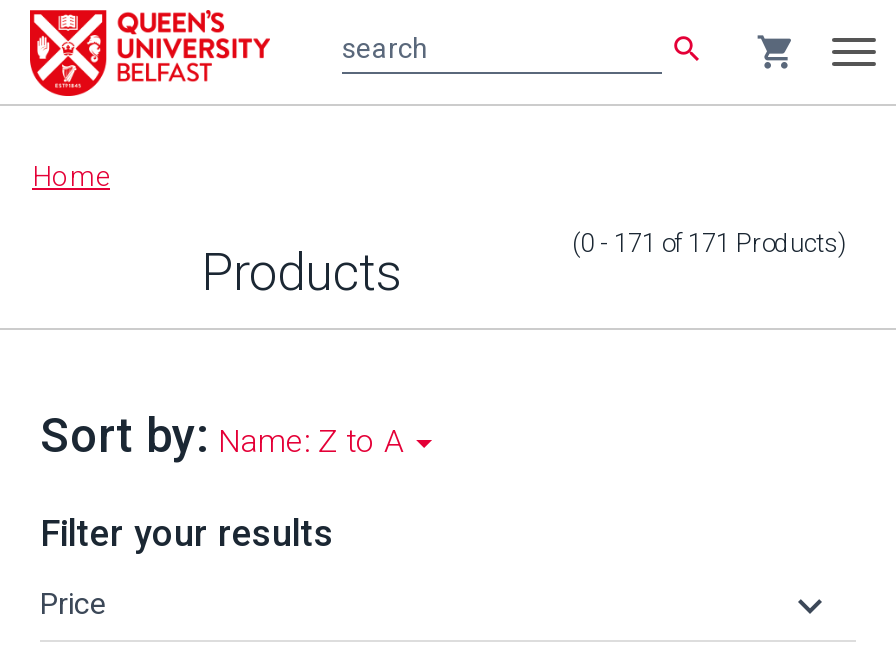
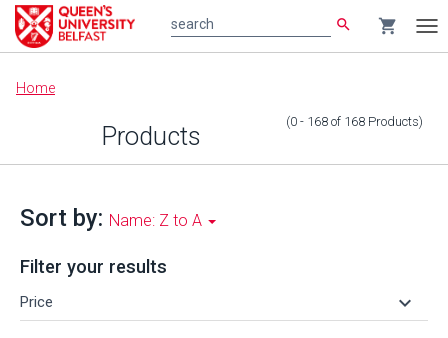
- (0 - 171 of 171 Products)
+ (0 - 168 of 168 Products)
